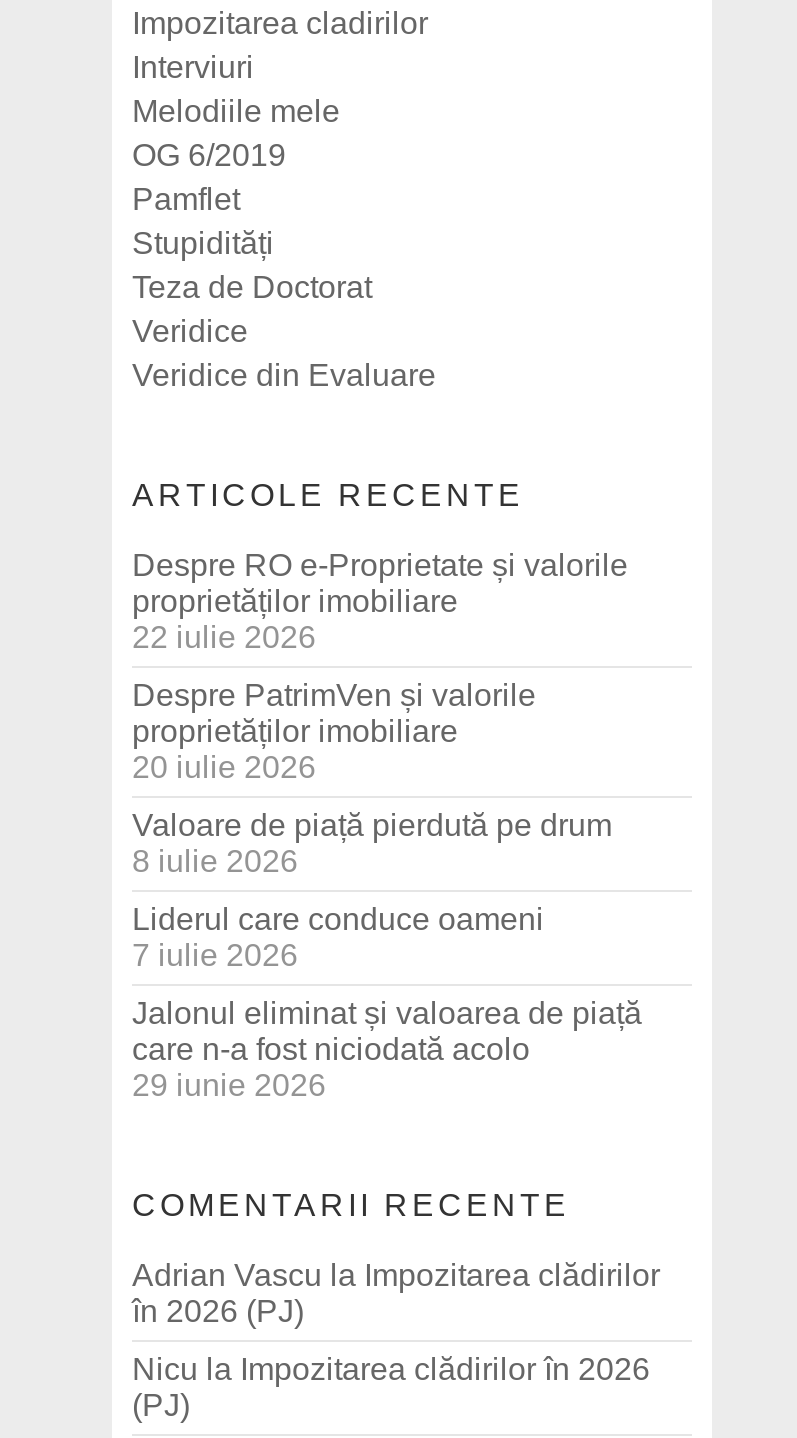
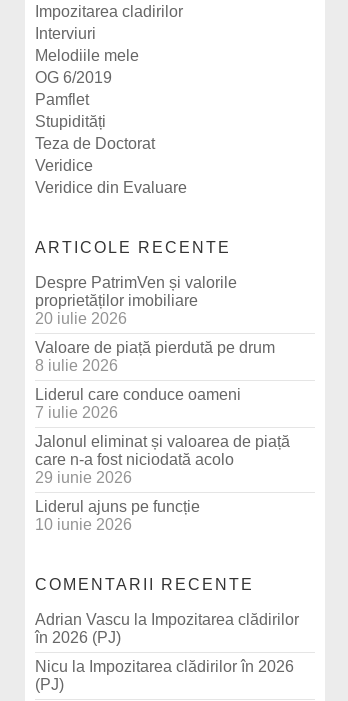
- Despre RO e-Proprietate și valorile
- proprietăților imobiliare
- 22 iulie 2026

moved up: Despre PatrimVen și valorile | proprietăților imobiliare | 20 iulie 2026 | ... | care n-a fost niciodată acolo | 29 iunie 2026

+ Liderul ajuns pe funcție
+ 10 iunie 2026
